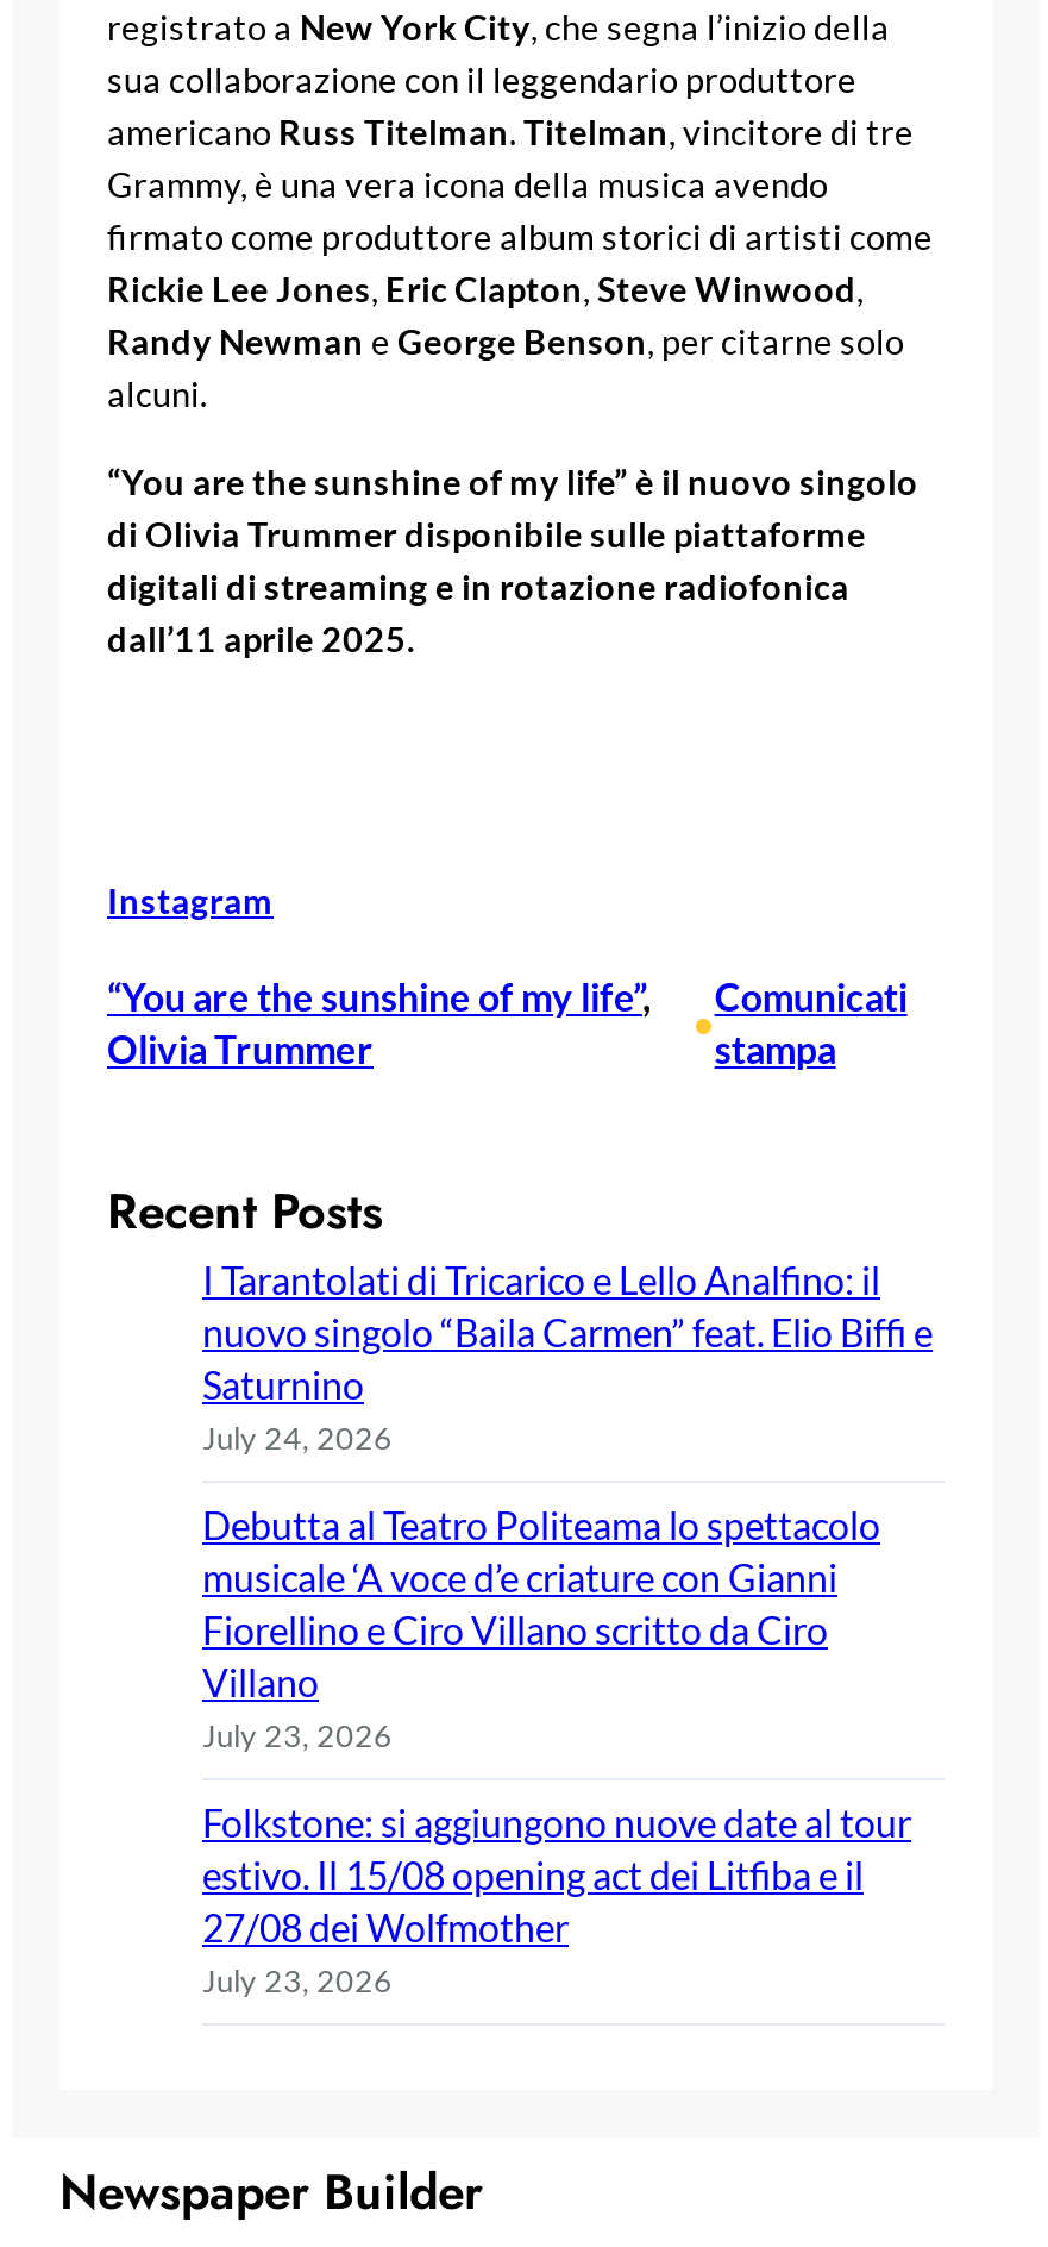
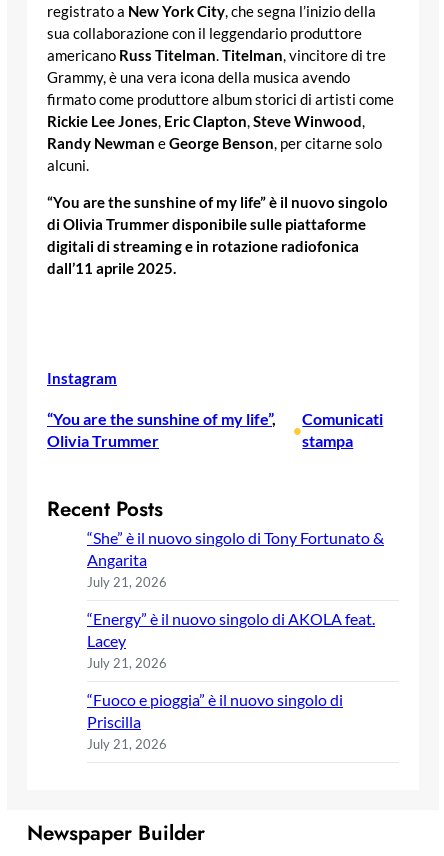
- I Tarantolati di Tricarico e Lello Analfino: il
- nuovo singolo “Baila Carmen” feat. Elio Biffi e
- Saturnino
- July 24, 2026
+ “She” è il nuovo singolo di Tony Fortunato &
+ Angarita
+ July 21, 2026

- Debutta al Teatro Politeama lo spettacolo
- musicale ‘A voce d’e criature con Gianni
- Fiorellino e Ciro Villano scritto da Ciro
- Villano
- July 23, 2026
+ “Energy” è il nuovo singolo di AKOLA feat.
+ Lacey
+ July 21, 2026

- Folkstone: si aggiungono nuove date al tour
- estivo. Il 15/08 opening act dei Litfiba e il
- 27/08 dei Wolfmother
- July 23, 2026
+ “Fuoco e pioggia” è il nuovo singolo di
+ Priscilla
+ July 21, 2026
